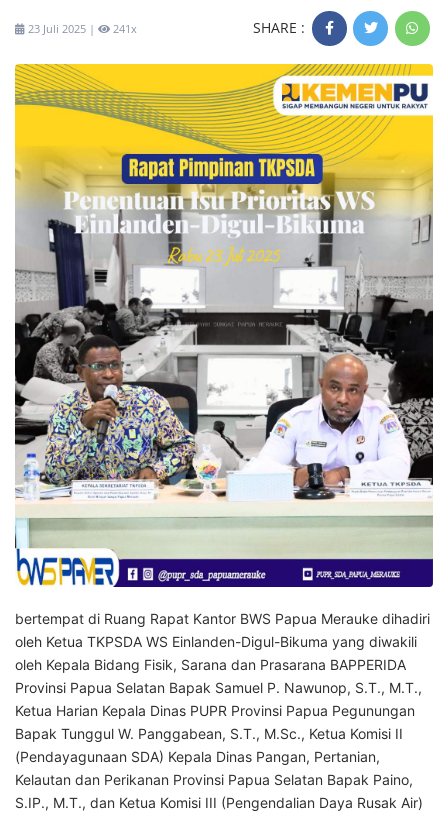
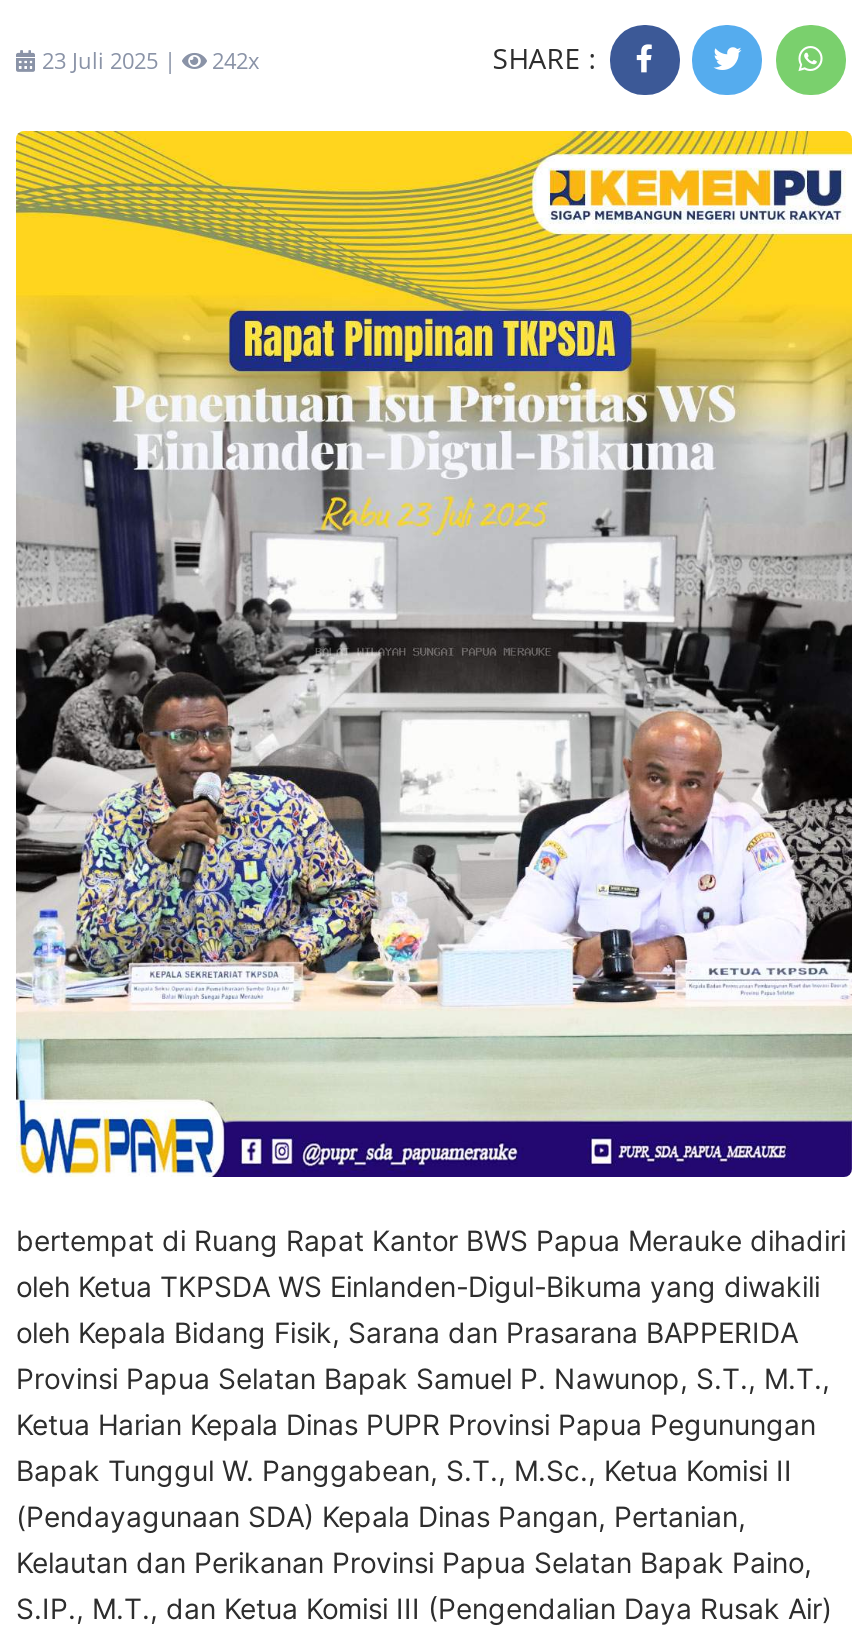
- 241x
+ 242x
